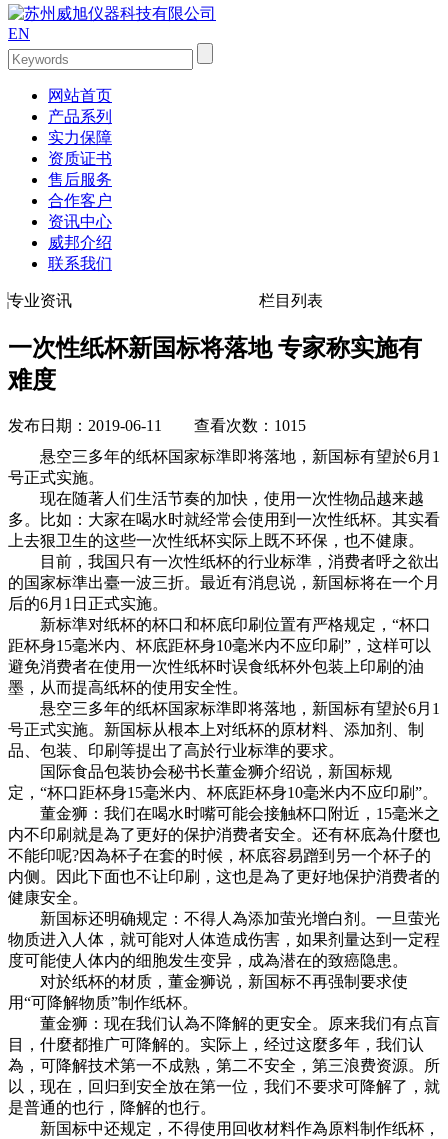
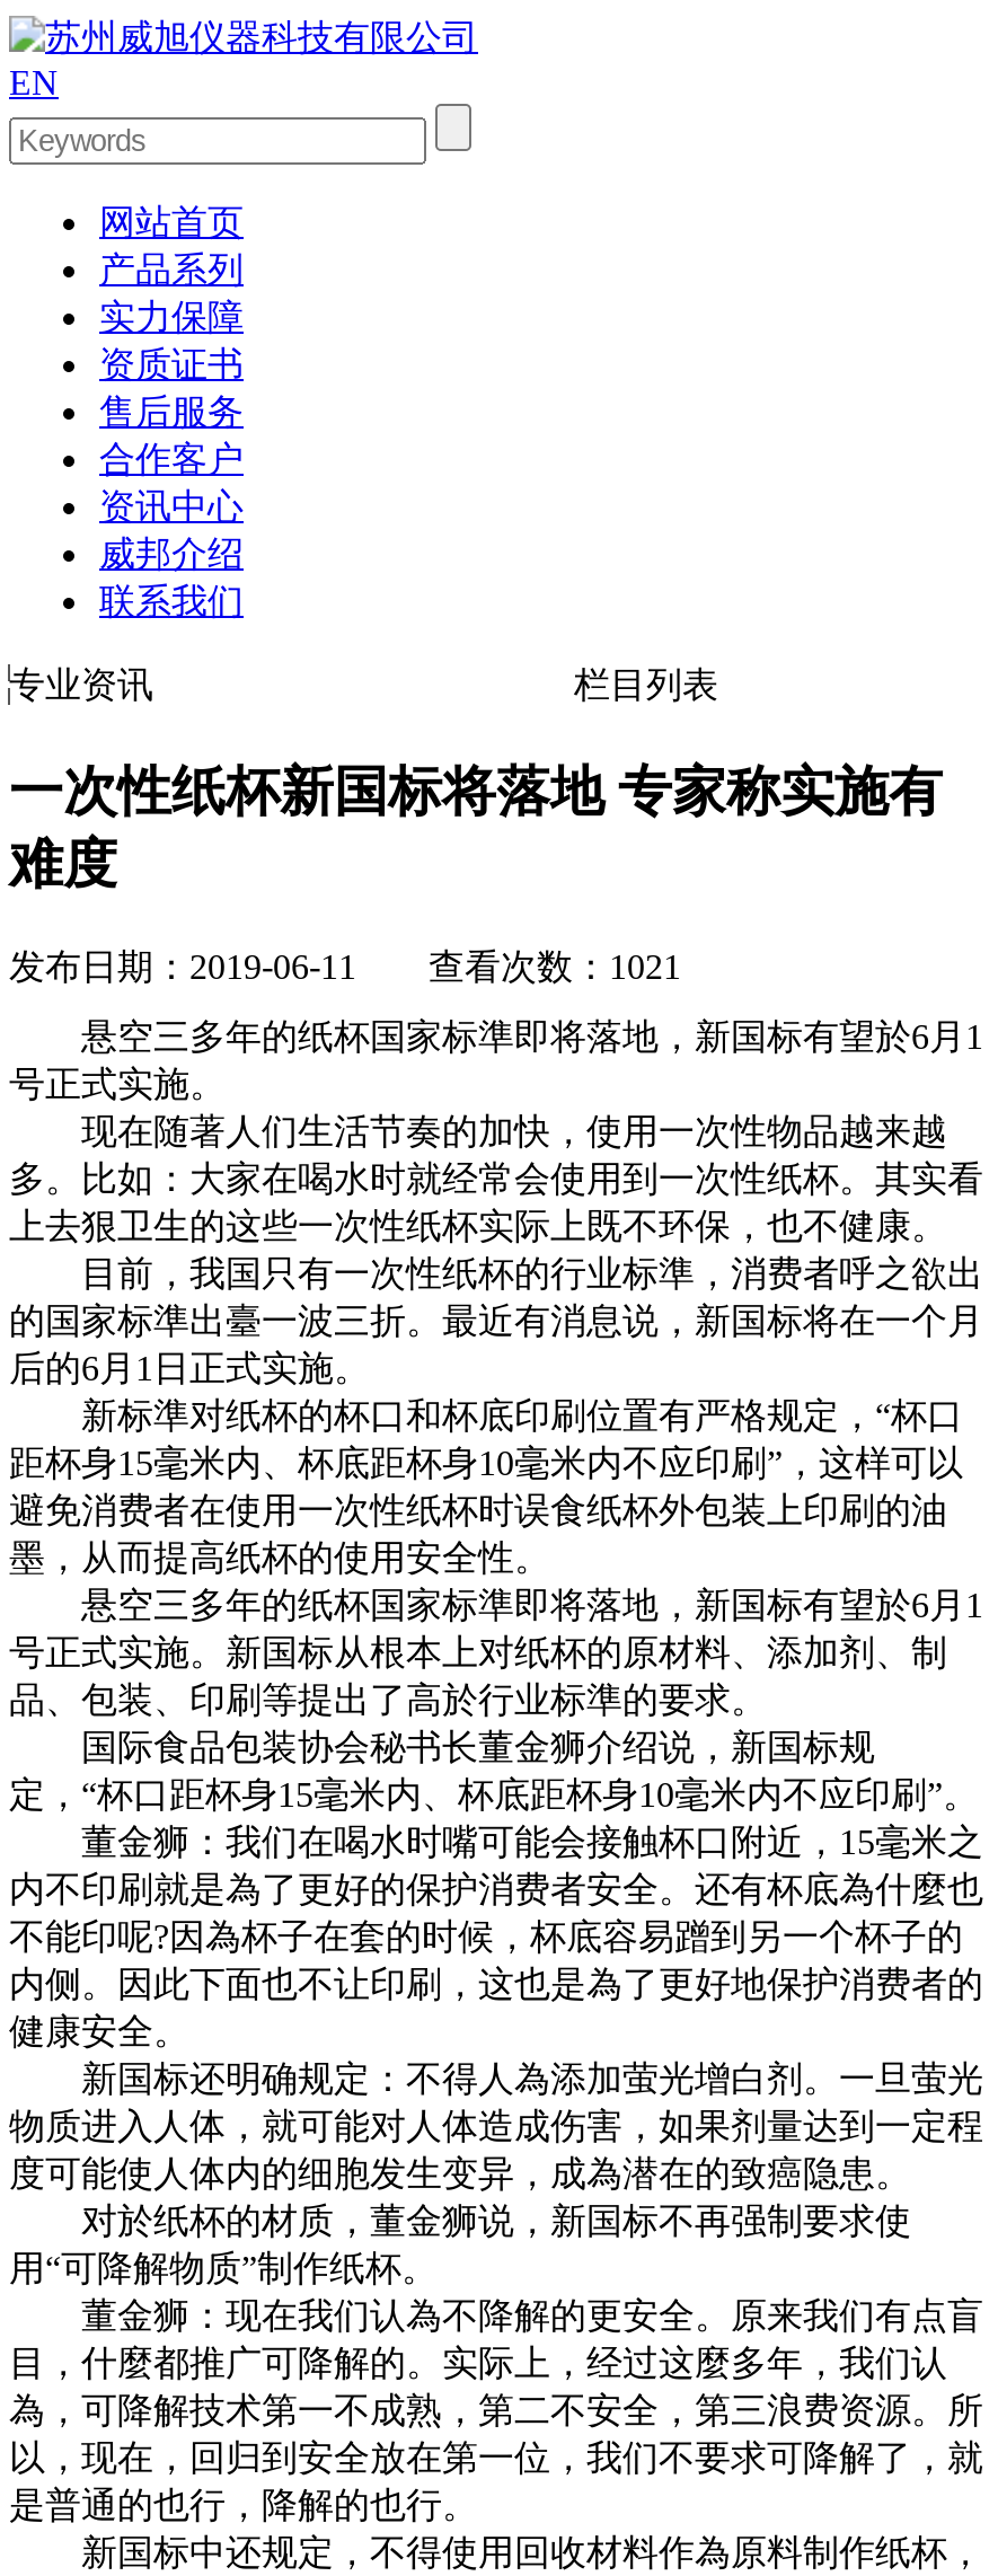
- 发布日期：2019-06-11 查看次数：1015
+ 发布日期：2019-06-11 查看次数：1021
